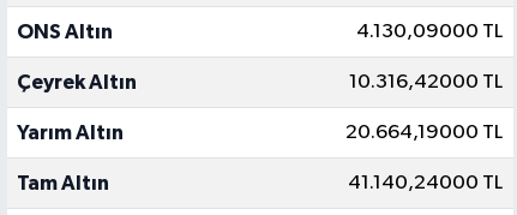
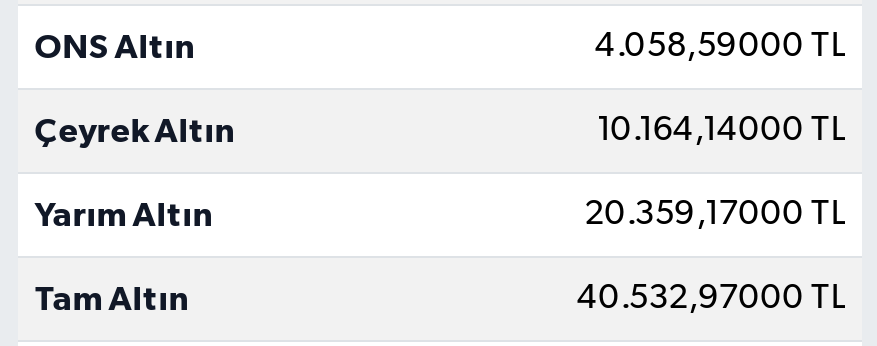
- 4.130,09000 TL
+ 4.058,59000 TL

- 10.316,42000 TL
+ 10.164,14000 TL

- 20.664,19000 TL
+ 20.359,17000 TL

- 41.140,24000 TL
+ 40.532,97000 TL
